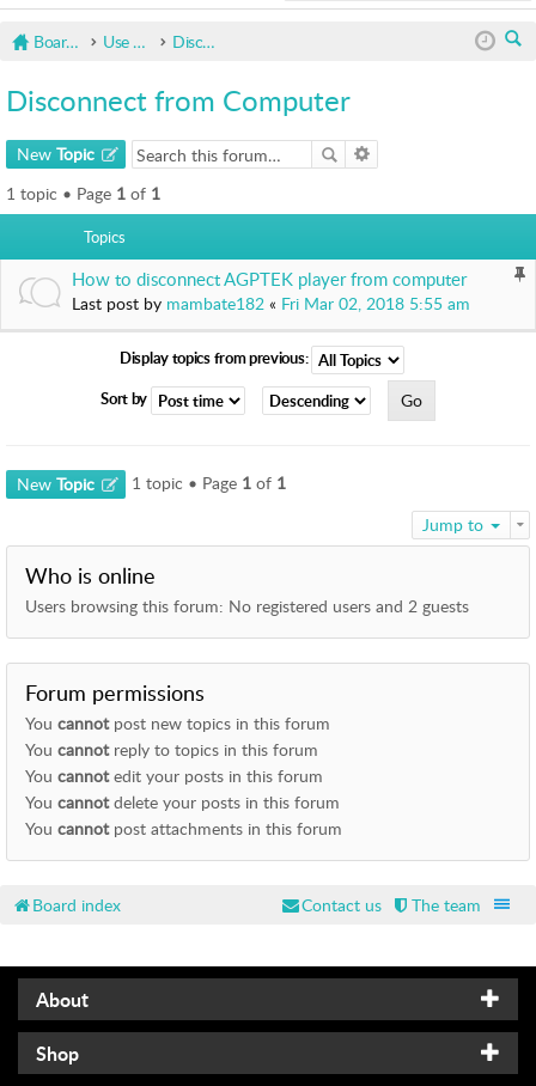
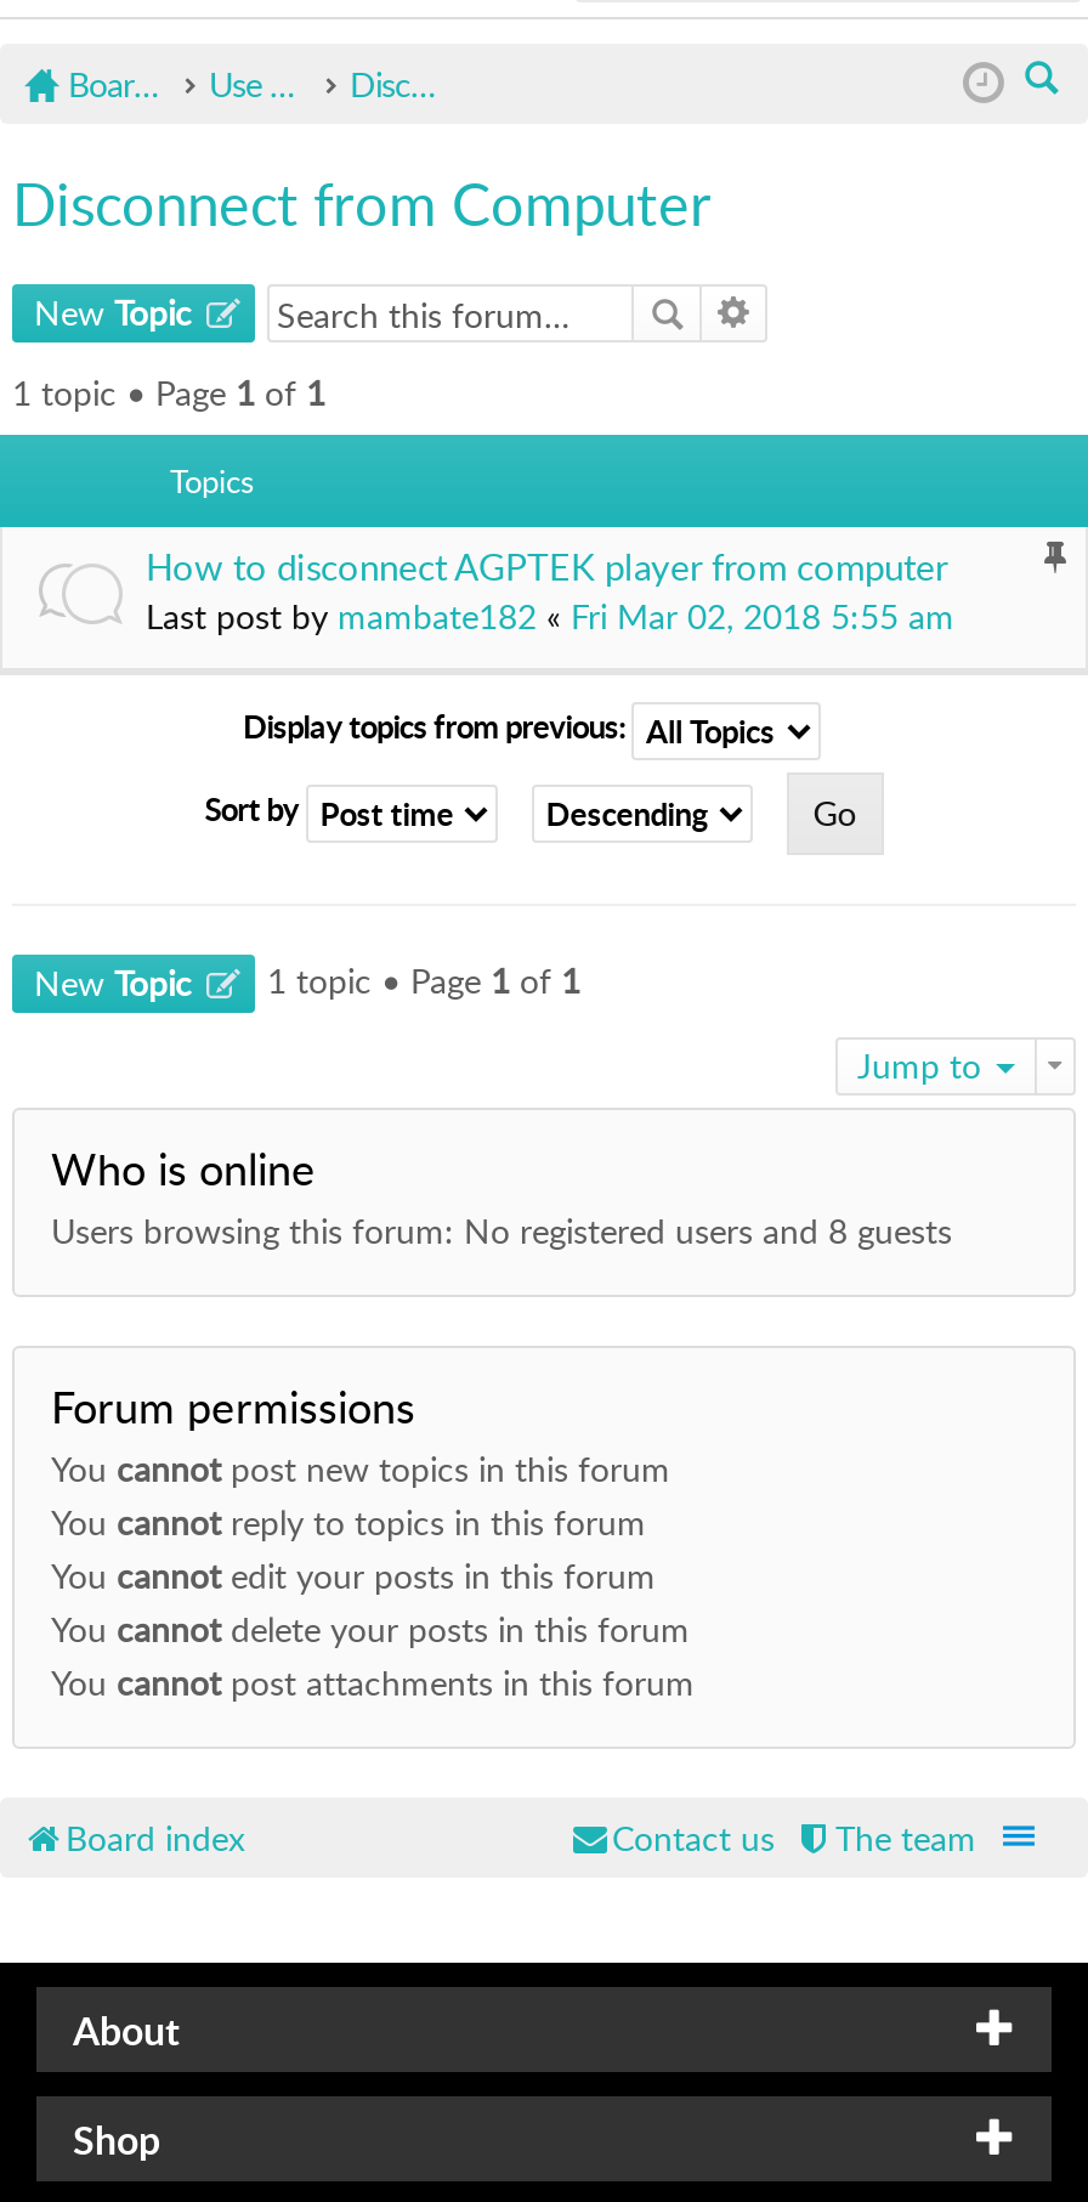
- Users browsing this forum: No registered users and 2 guests
+ Users browsing this forum: No registered users and 8 guests
